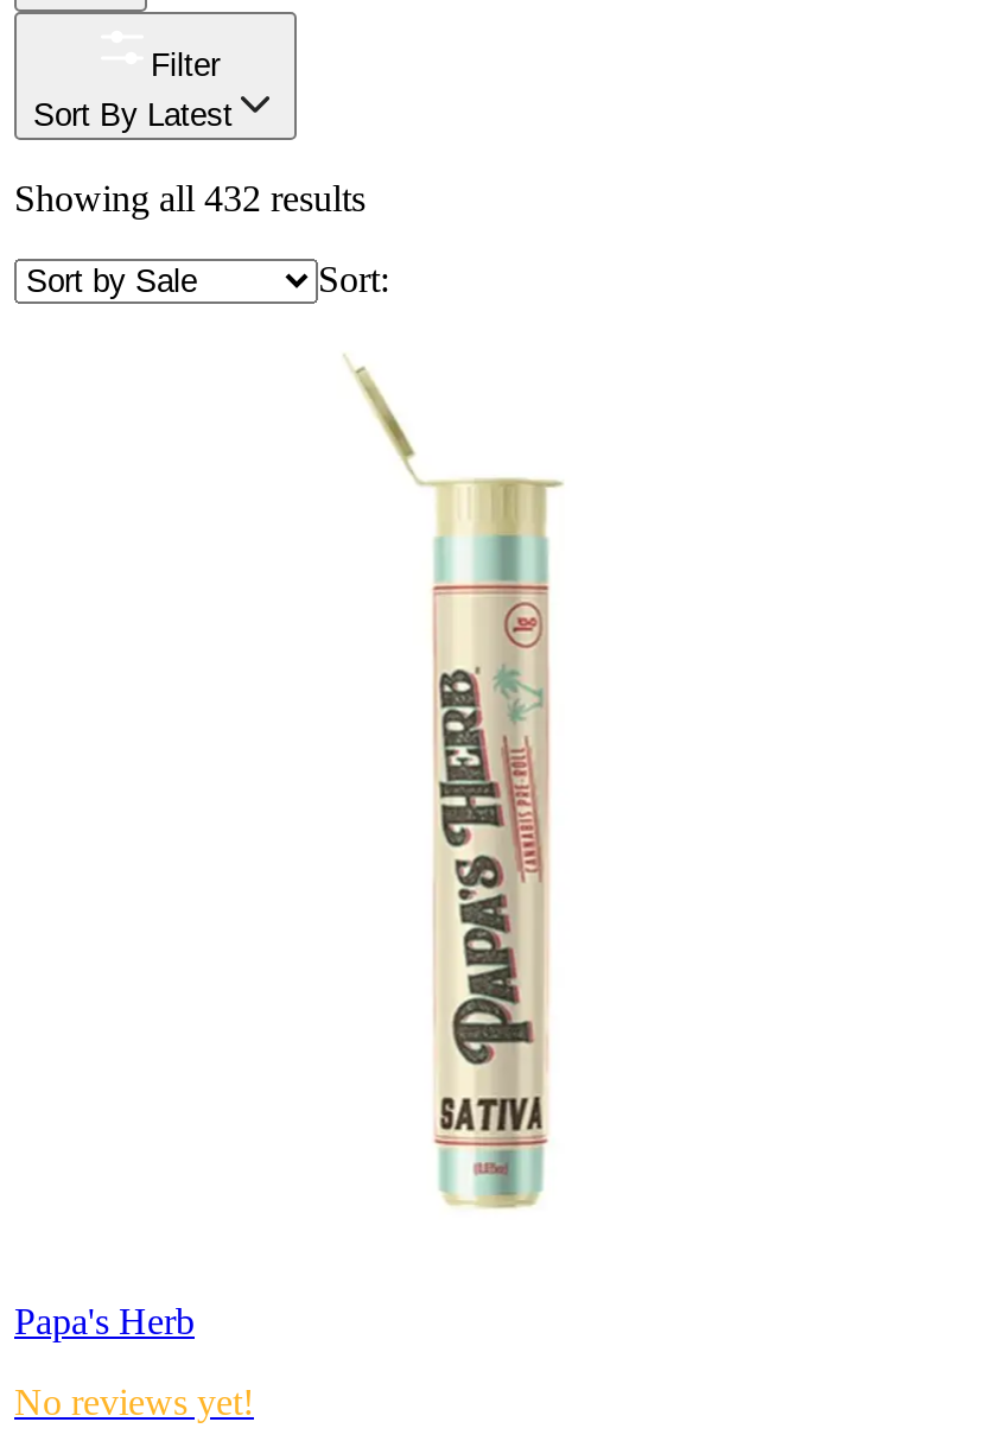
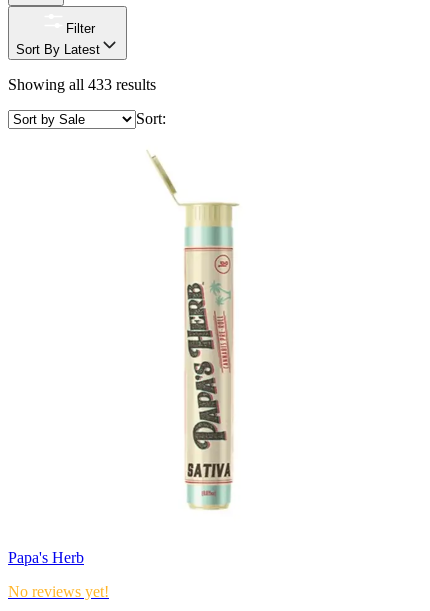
- Showing all 432 results
+ Showing all 433 results
